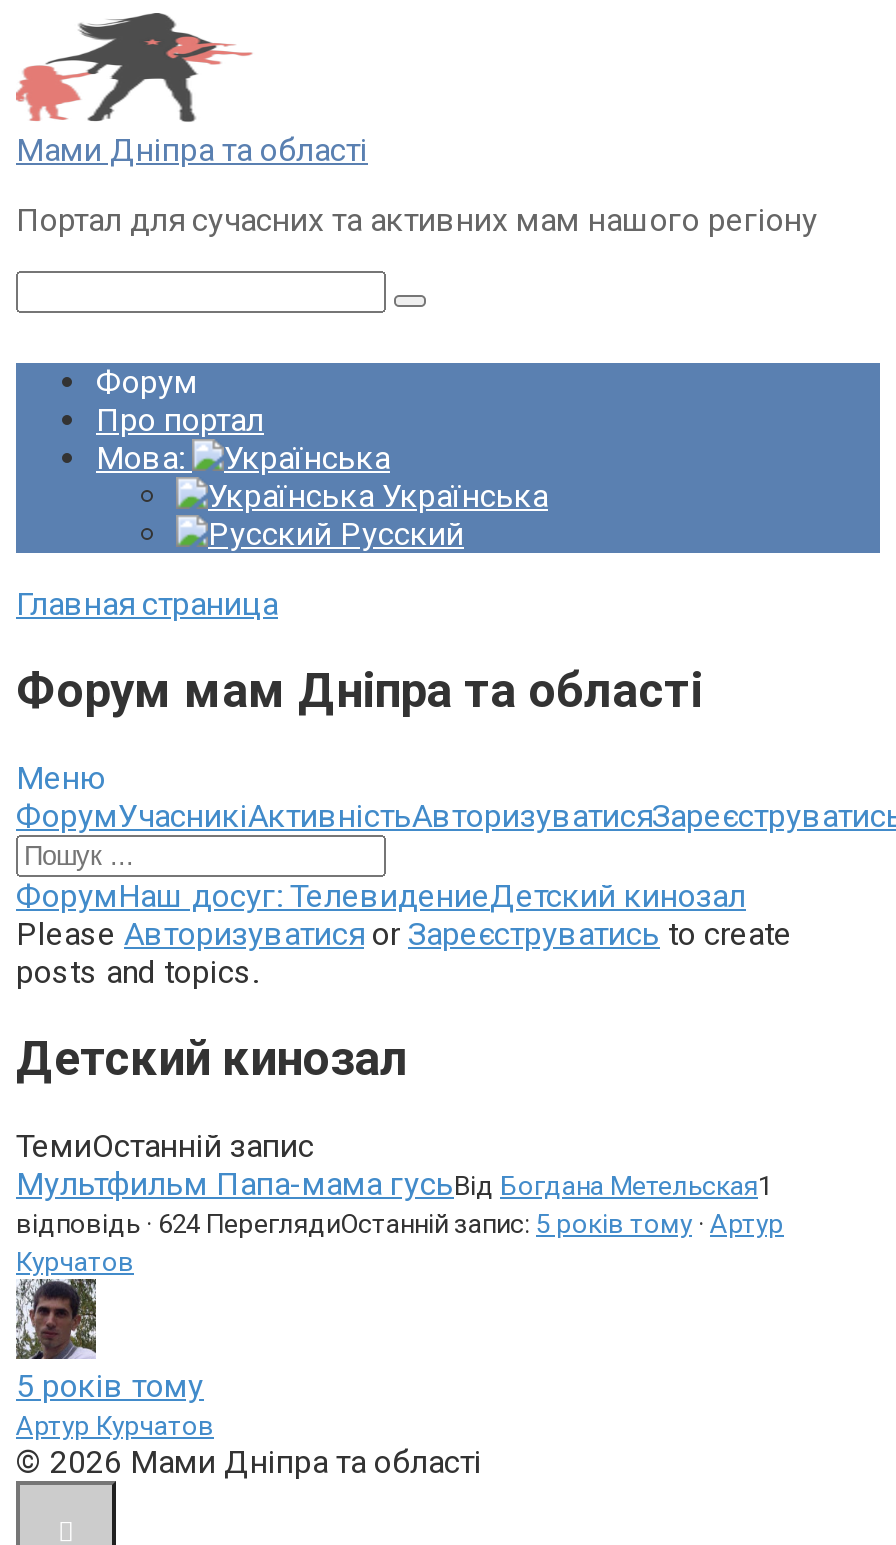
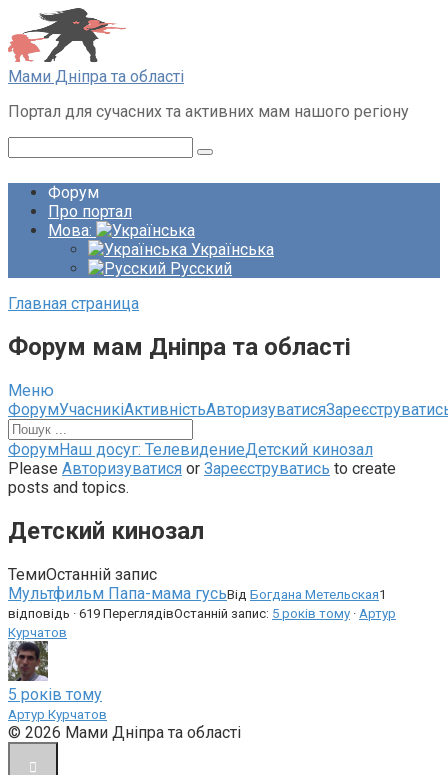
- відповідь · 624 ПереглядиОстанній запис: 5 років тому · Артур
+ відповідь · 619 ПереглядівОстанній запис: 5 років тому · Артур
